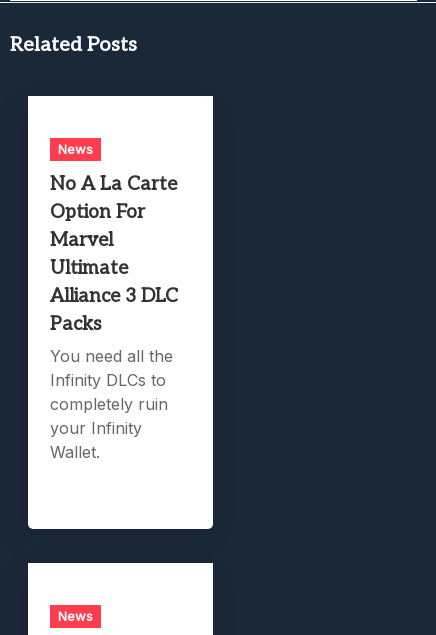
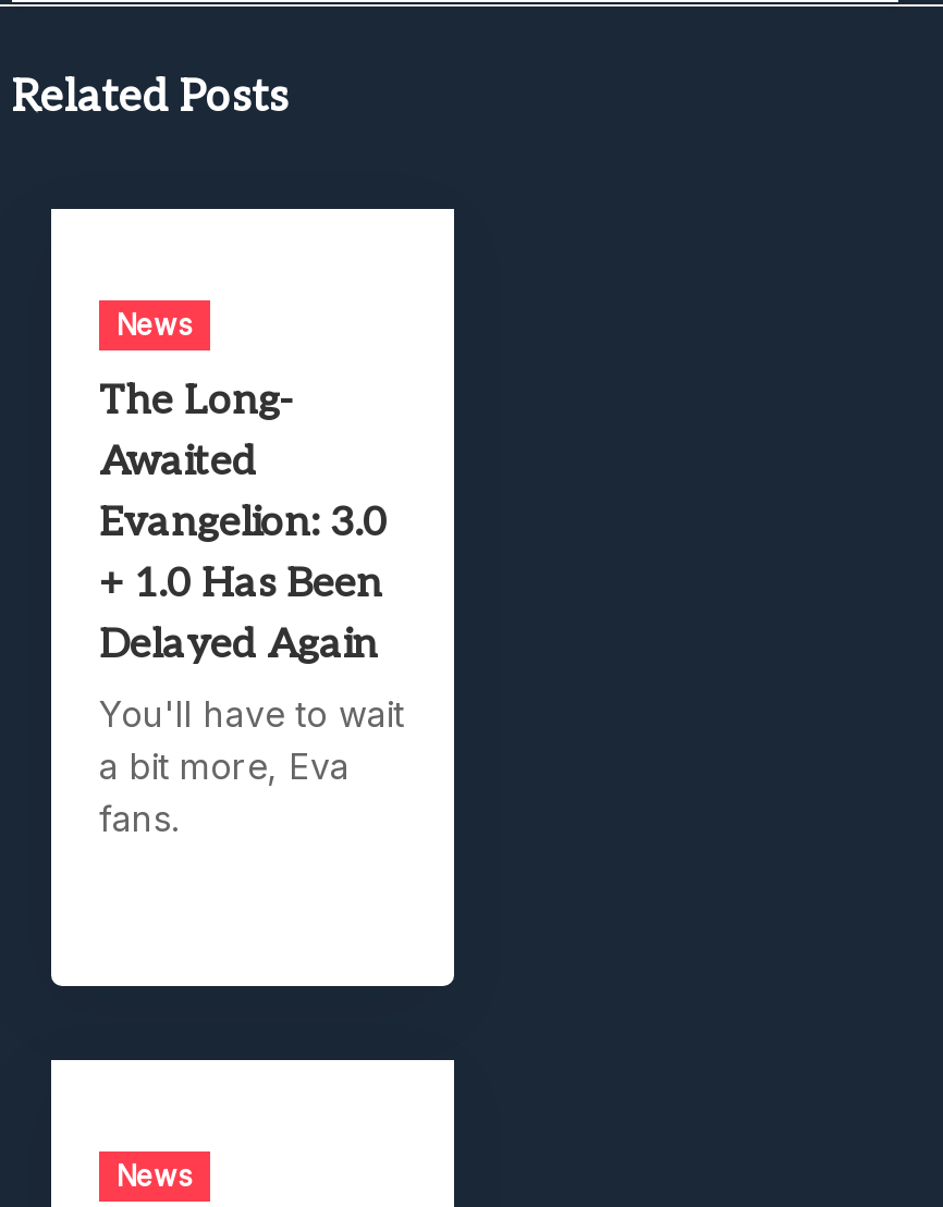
- No A La Carte
- Option For
- Marvel
- Ultimate
- Alliance 3 DLC
- Packs
- You need all the
- Infinity DLCs to
- completely ruin
- your Infinity
- Wallet.
+ The Long-
+ Awaited
+ Evangelion: 3.0
+ + 1.0 Has Been
+ Delayed Again
+ You'll have to wait
+ a bit more, Eva
+ fans.
